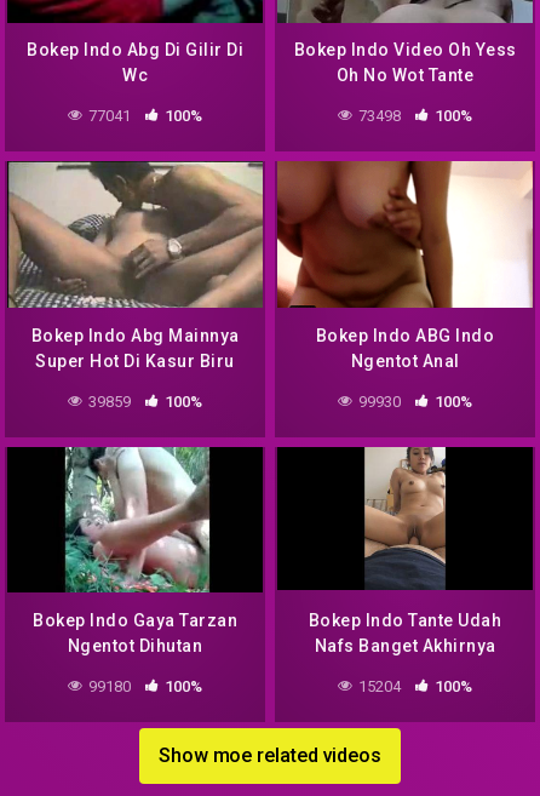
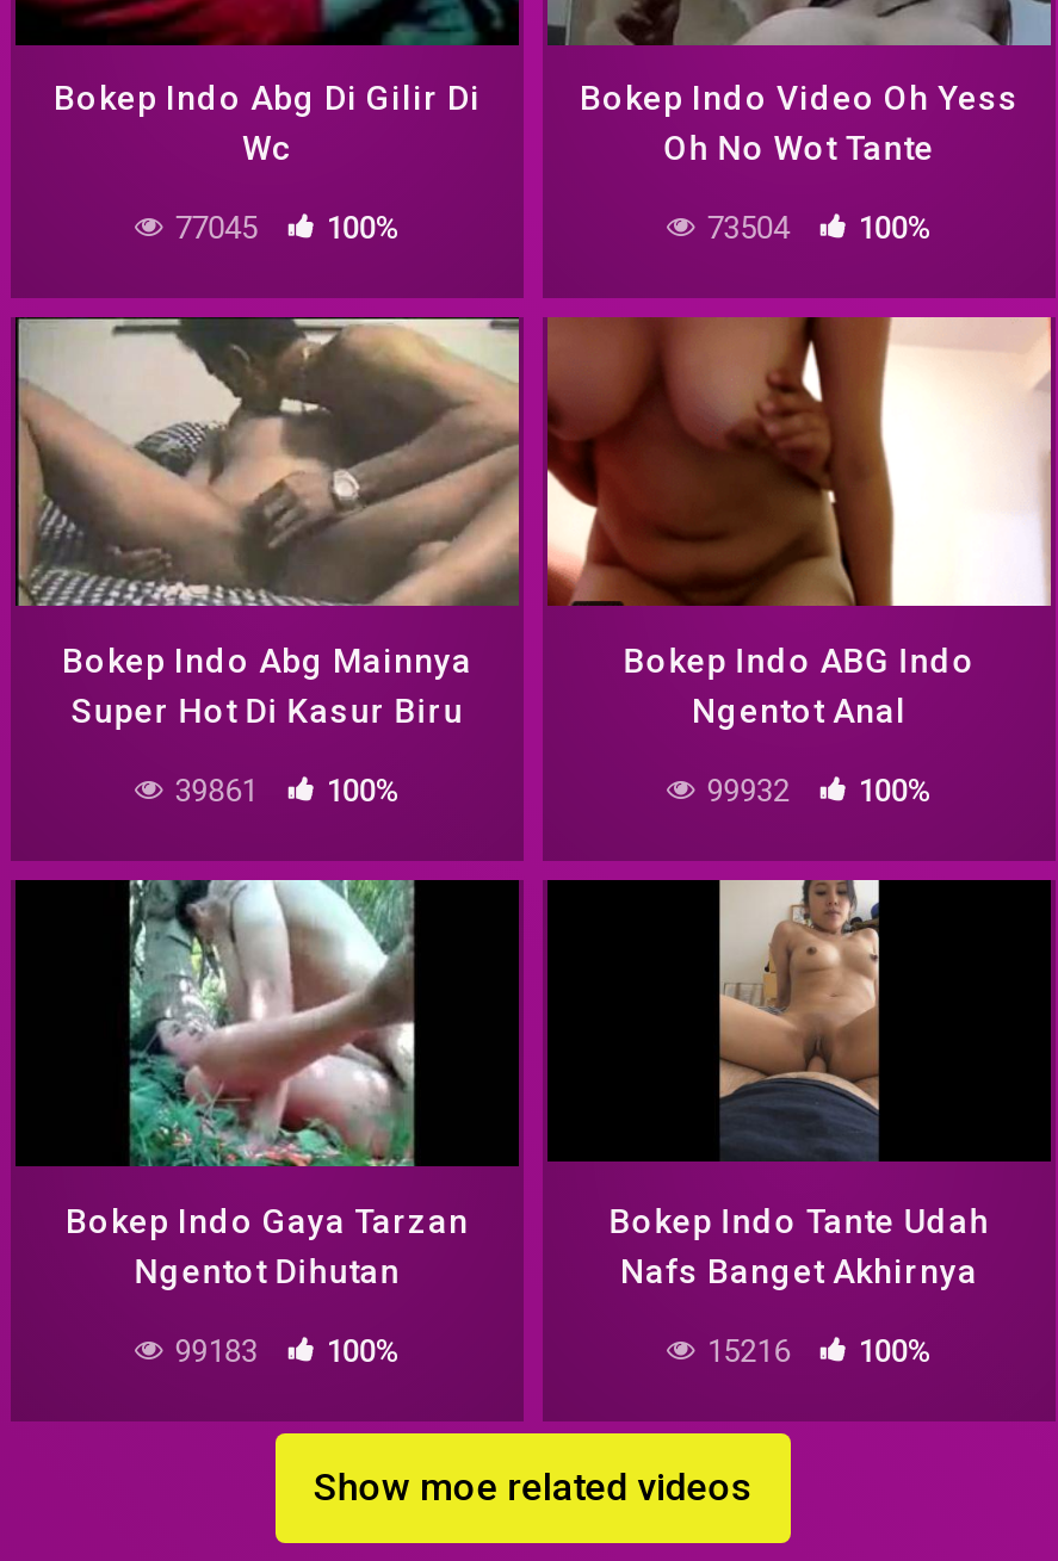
- 77041 100%
+ 77045 100%

- 73498 100%
+ 73504 100%

- 39859 100%
+ 39861 100%

- 99930 100%
+ 99932 100%

- 99180 100%
+ 99183 100%

- 15204 100%
+ 15216 100%
